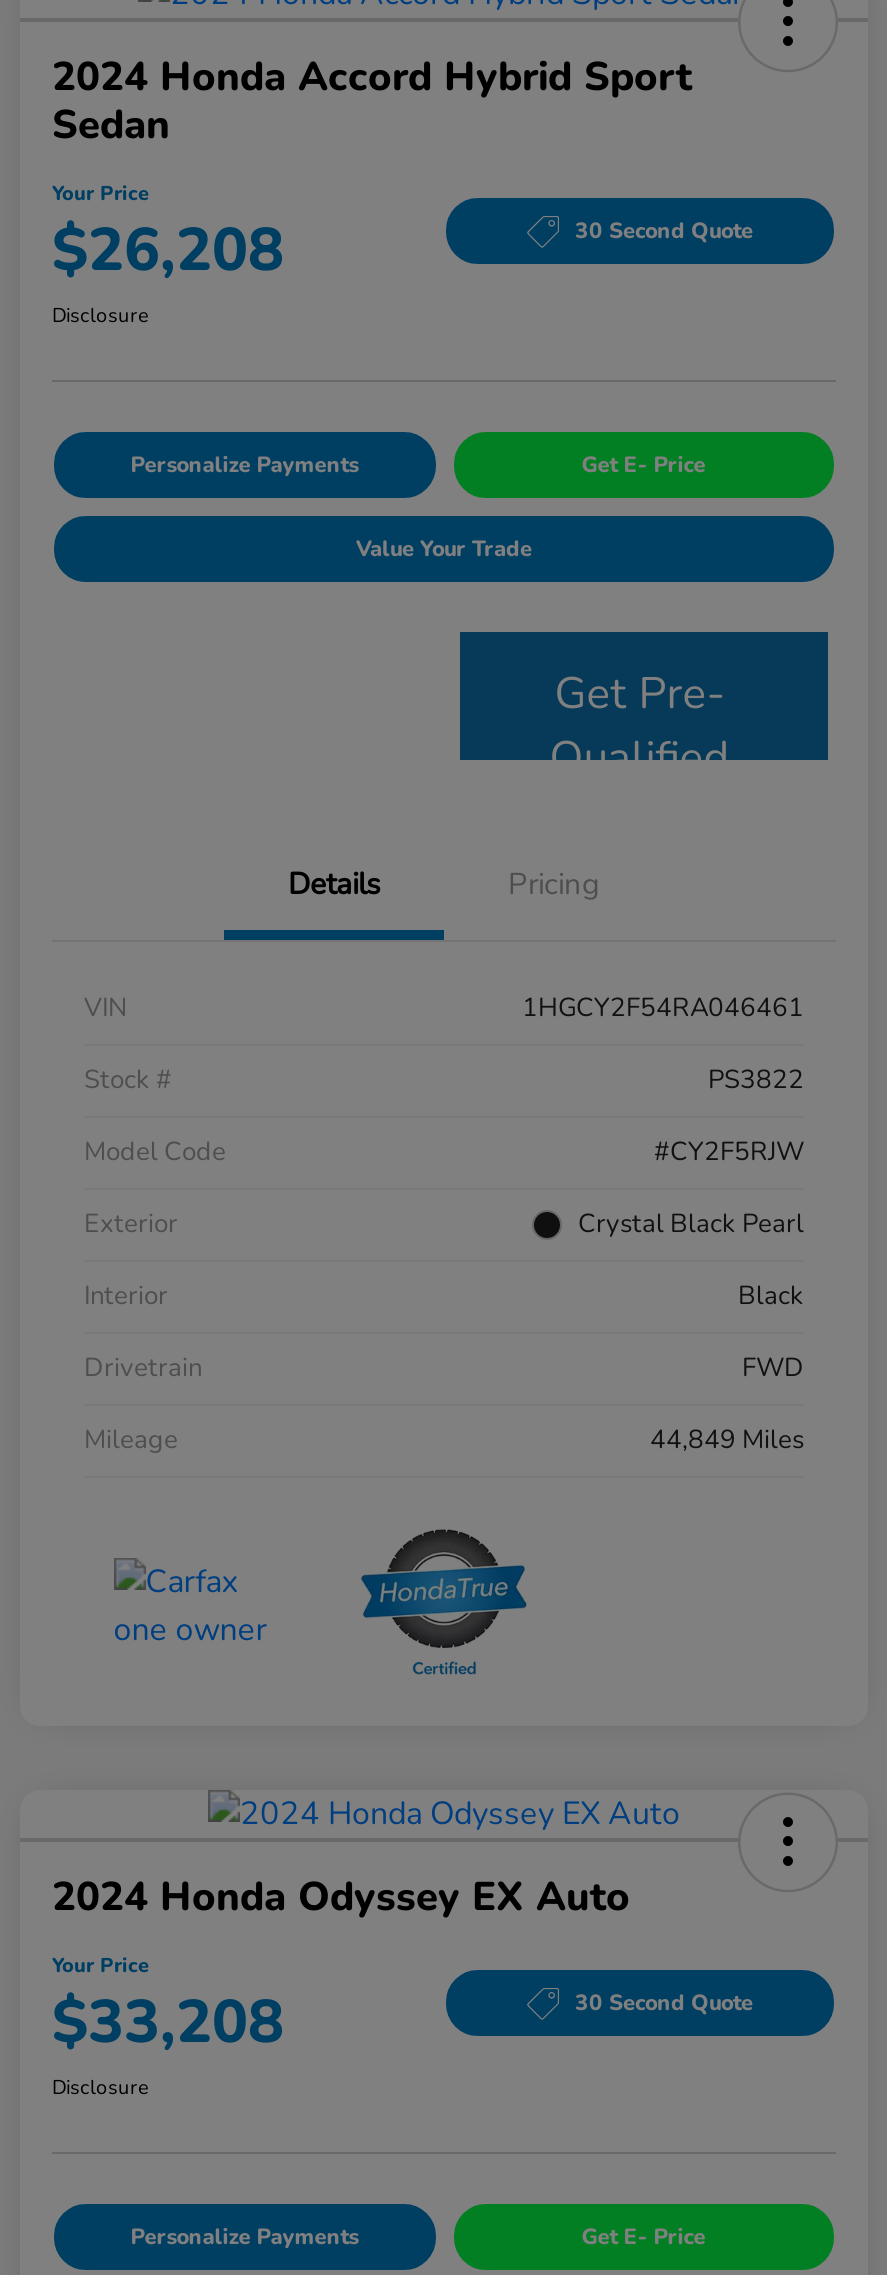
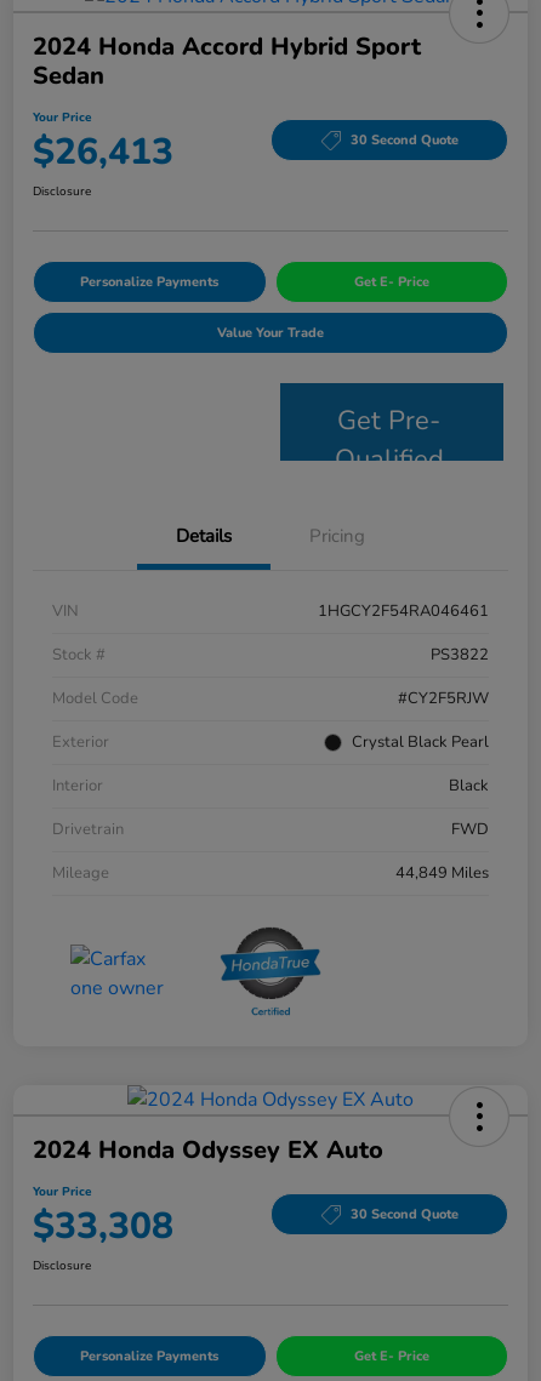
- $26,208
+ $26,413

- $33,208
+ $33,308
